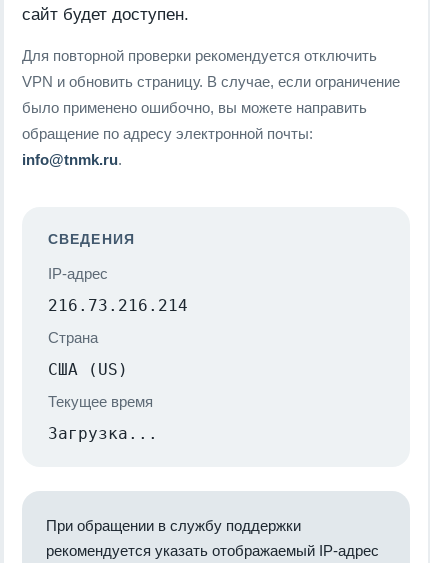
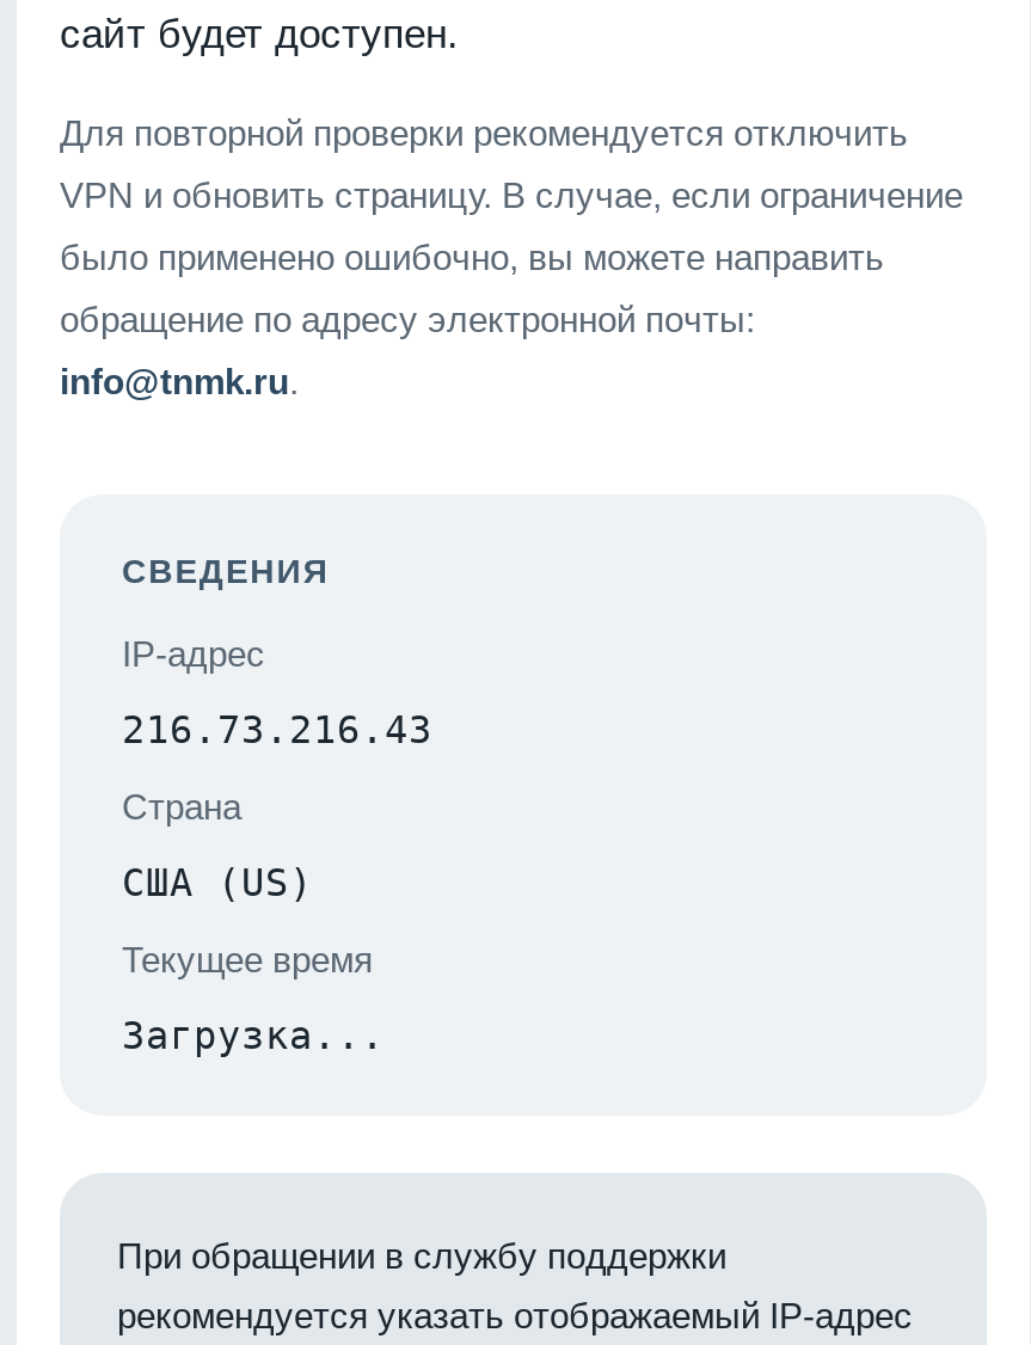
- 216.73.216.214
+ 216.73.216.43
